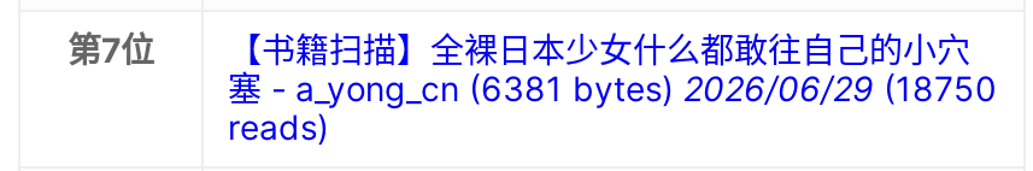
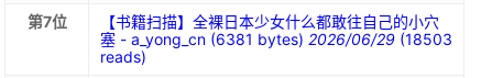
- 塞 - a_yong_cn (6381 bytes) 2026/06/29 (18750
+ 塞 - a_yong_cn (6381 bytes) 2026/06/29 (18503
